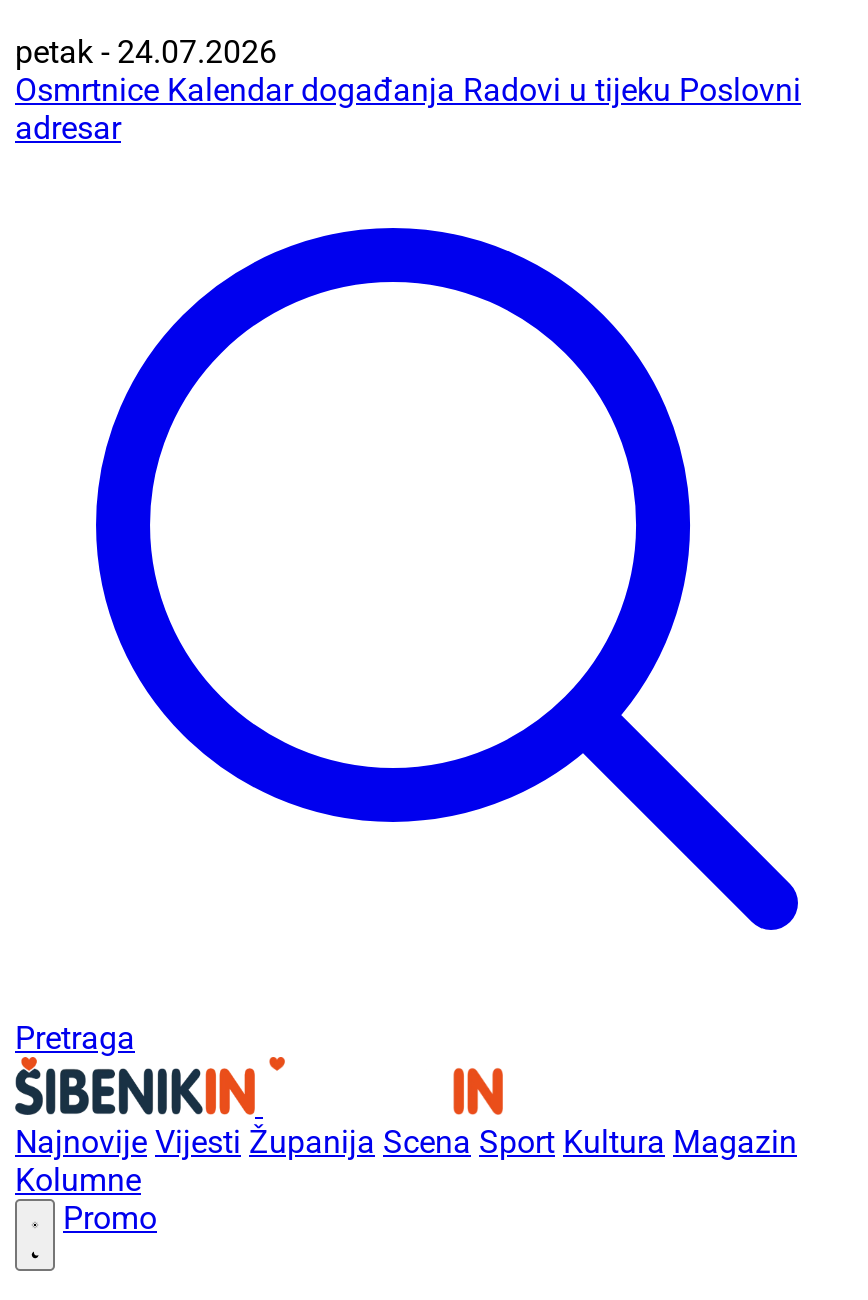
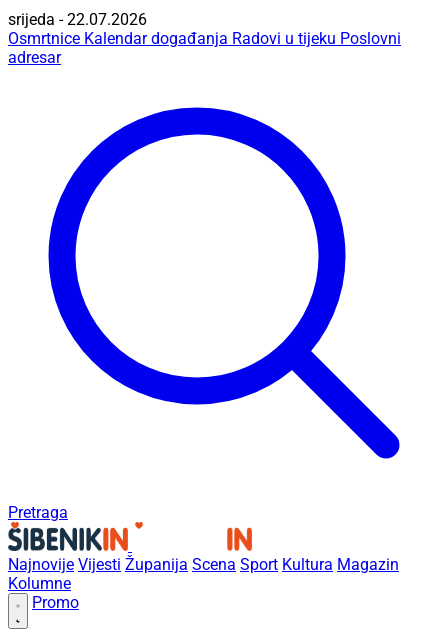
- petak - 24.07.2026
+ srijeda - 22.07.2026
